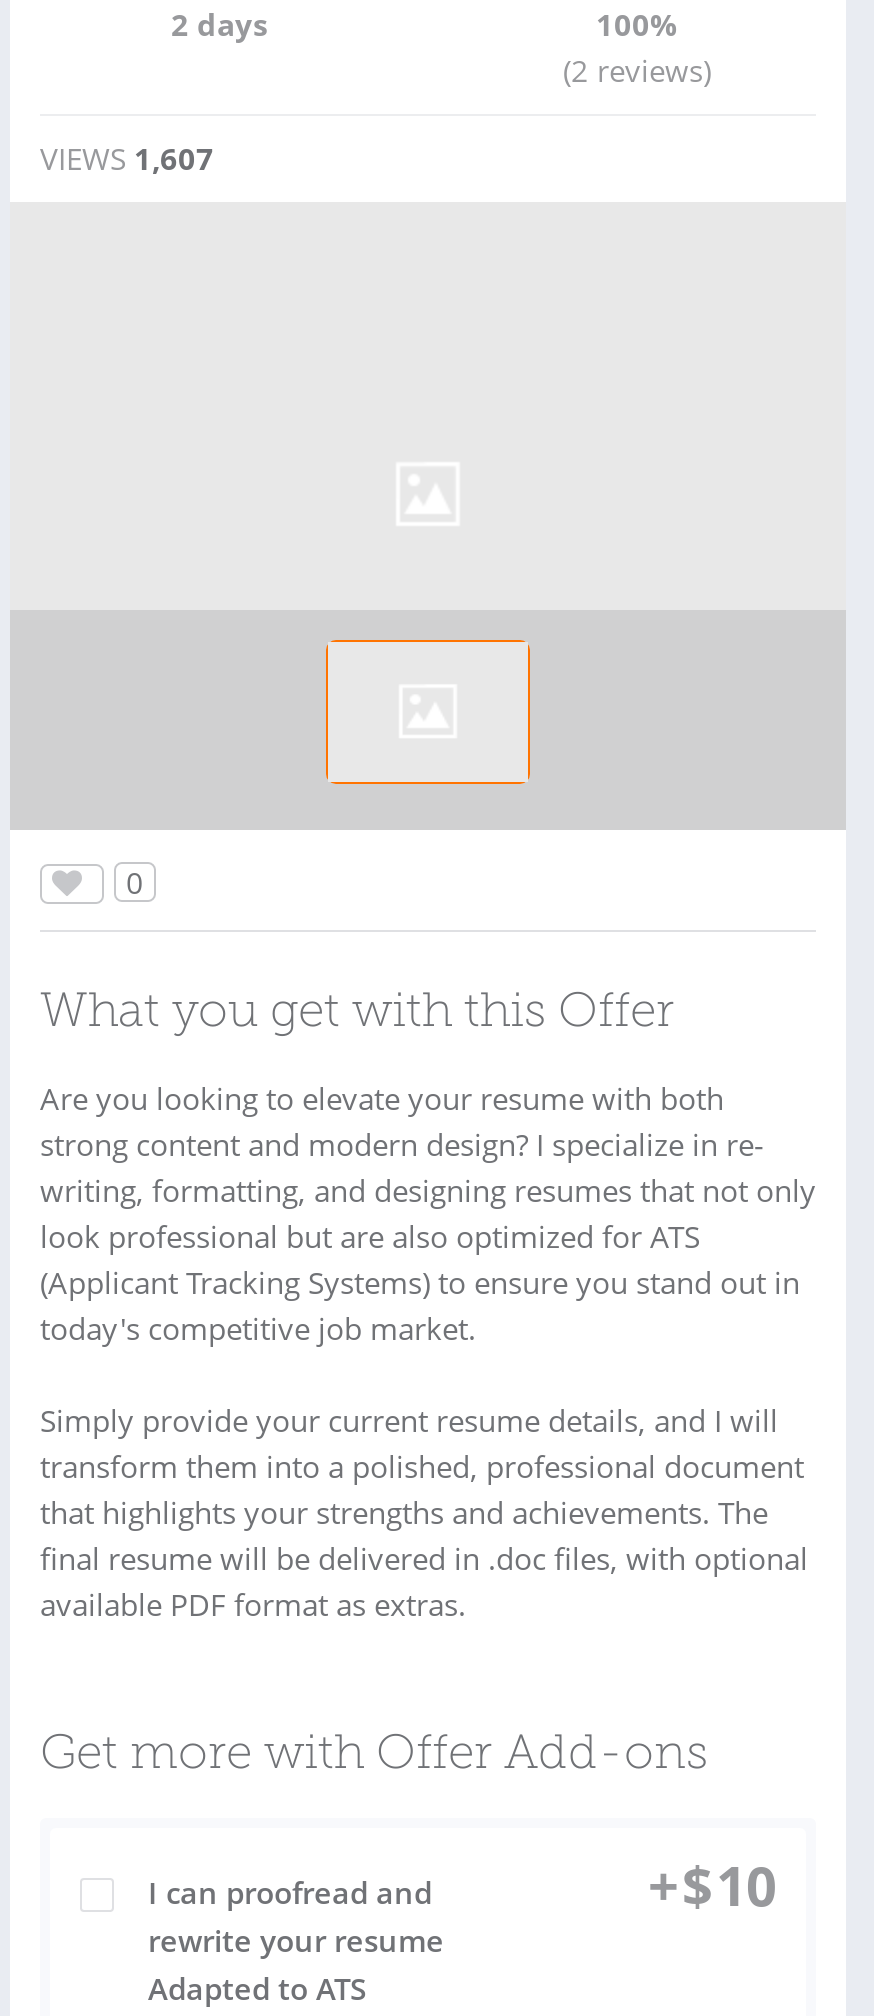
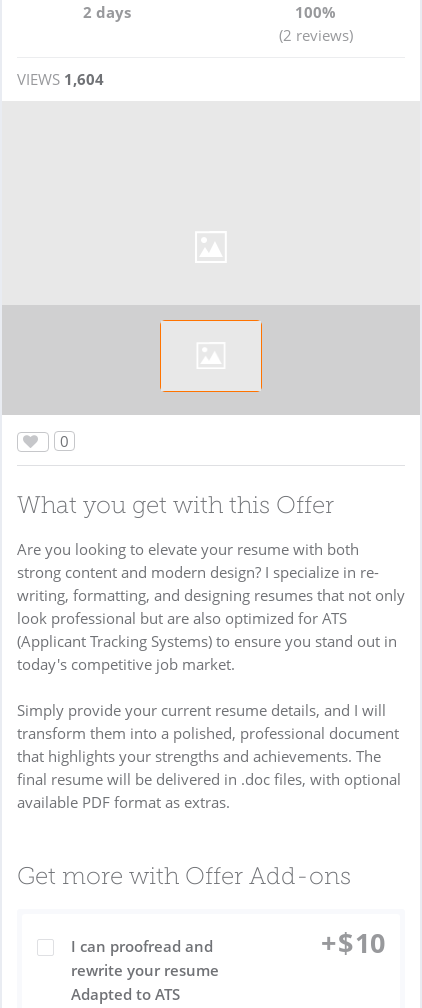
- VIEWS 1,607
+ VIEWS 1,604
